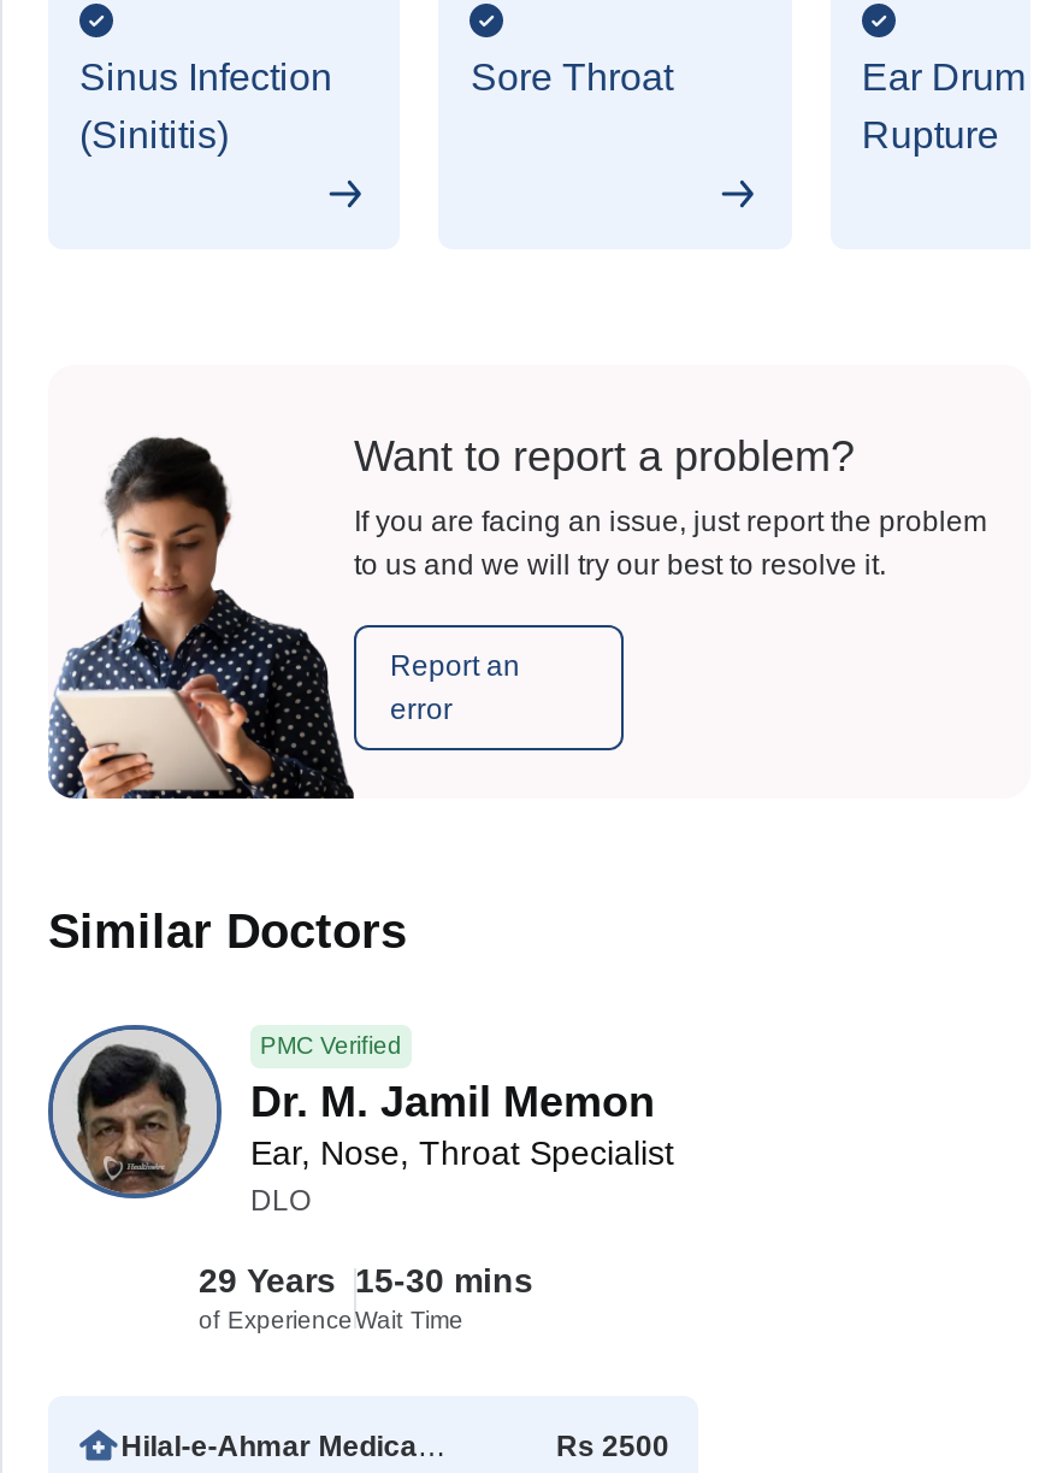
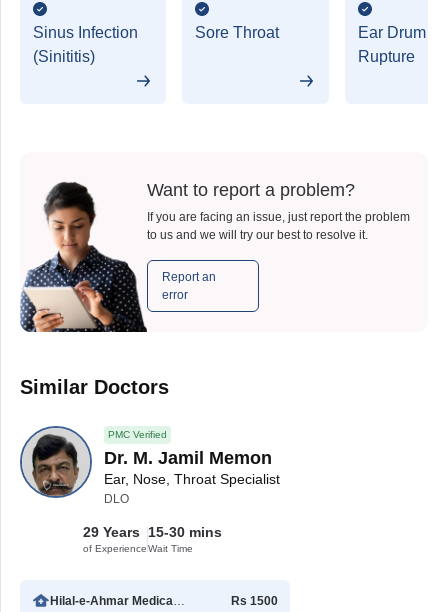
- Rs 2500
+ Rs 1500
